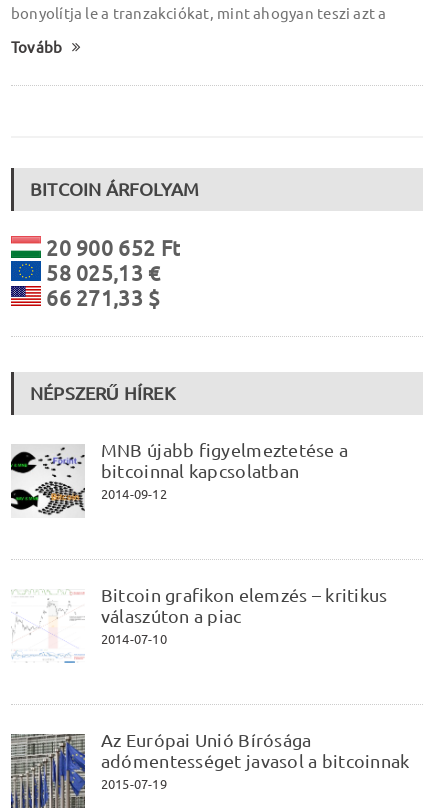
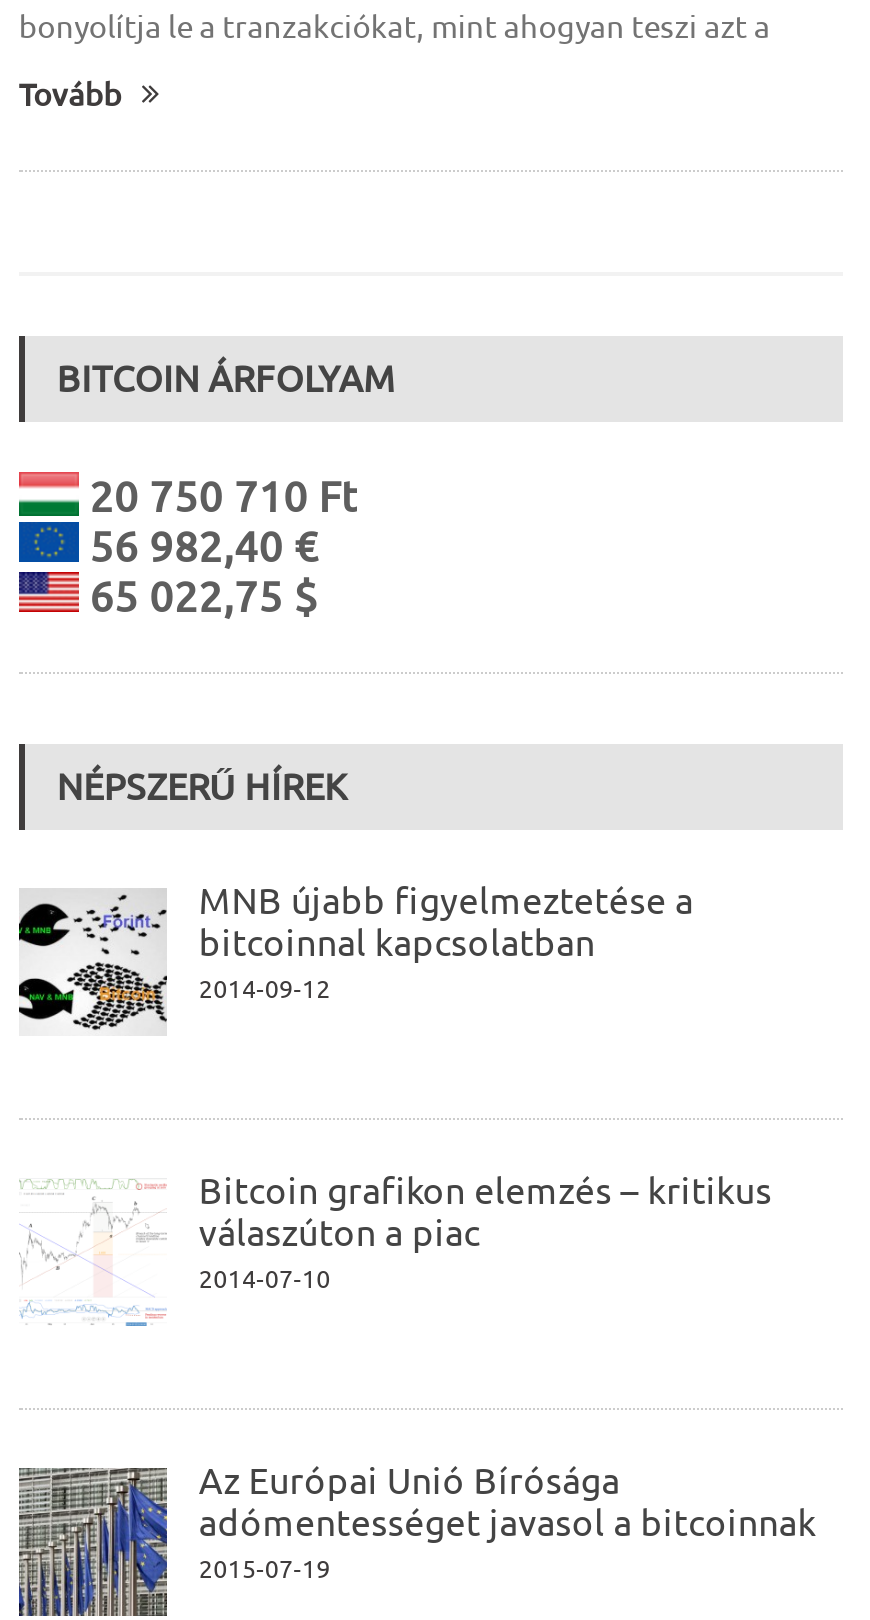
- 20 900 652 Ft
+ 20 750 710 Ft

- 58 025,13 €
+ 56 982,40 €

- 66 271,33 $
+ 65 022,75 $
